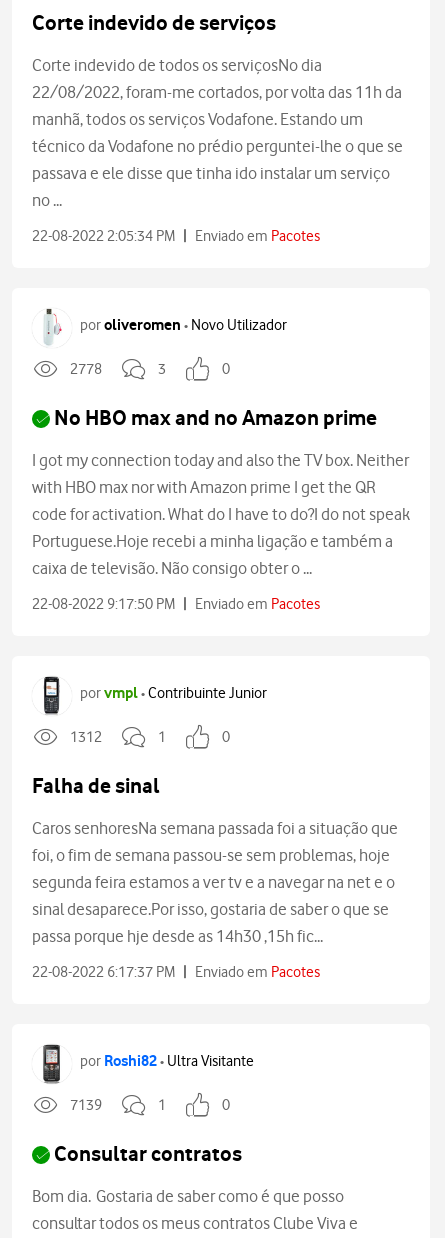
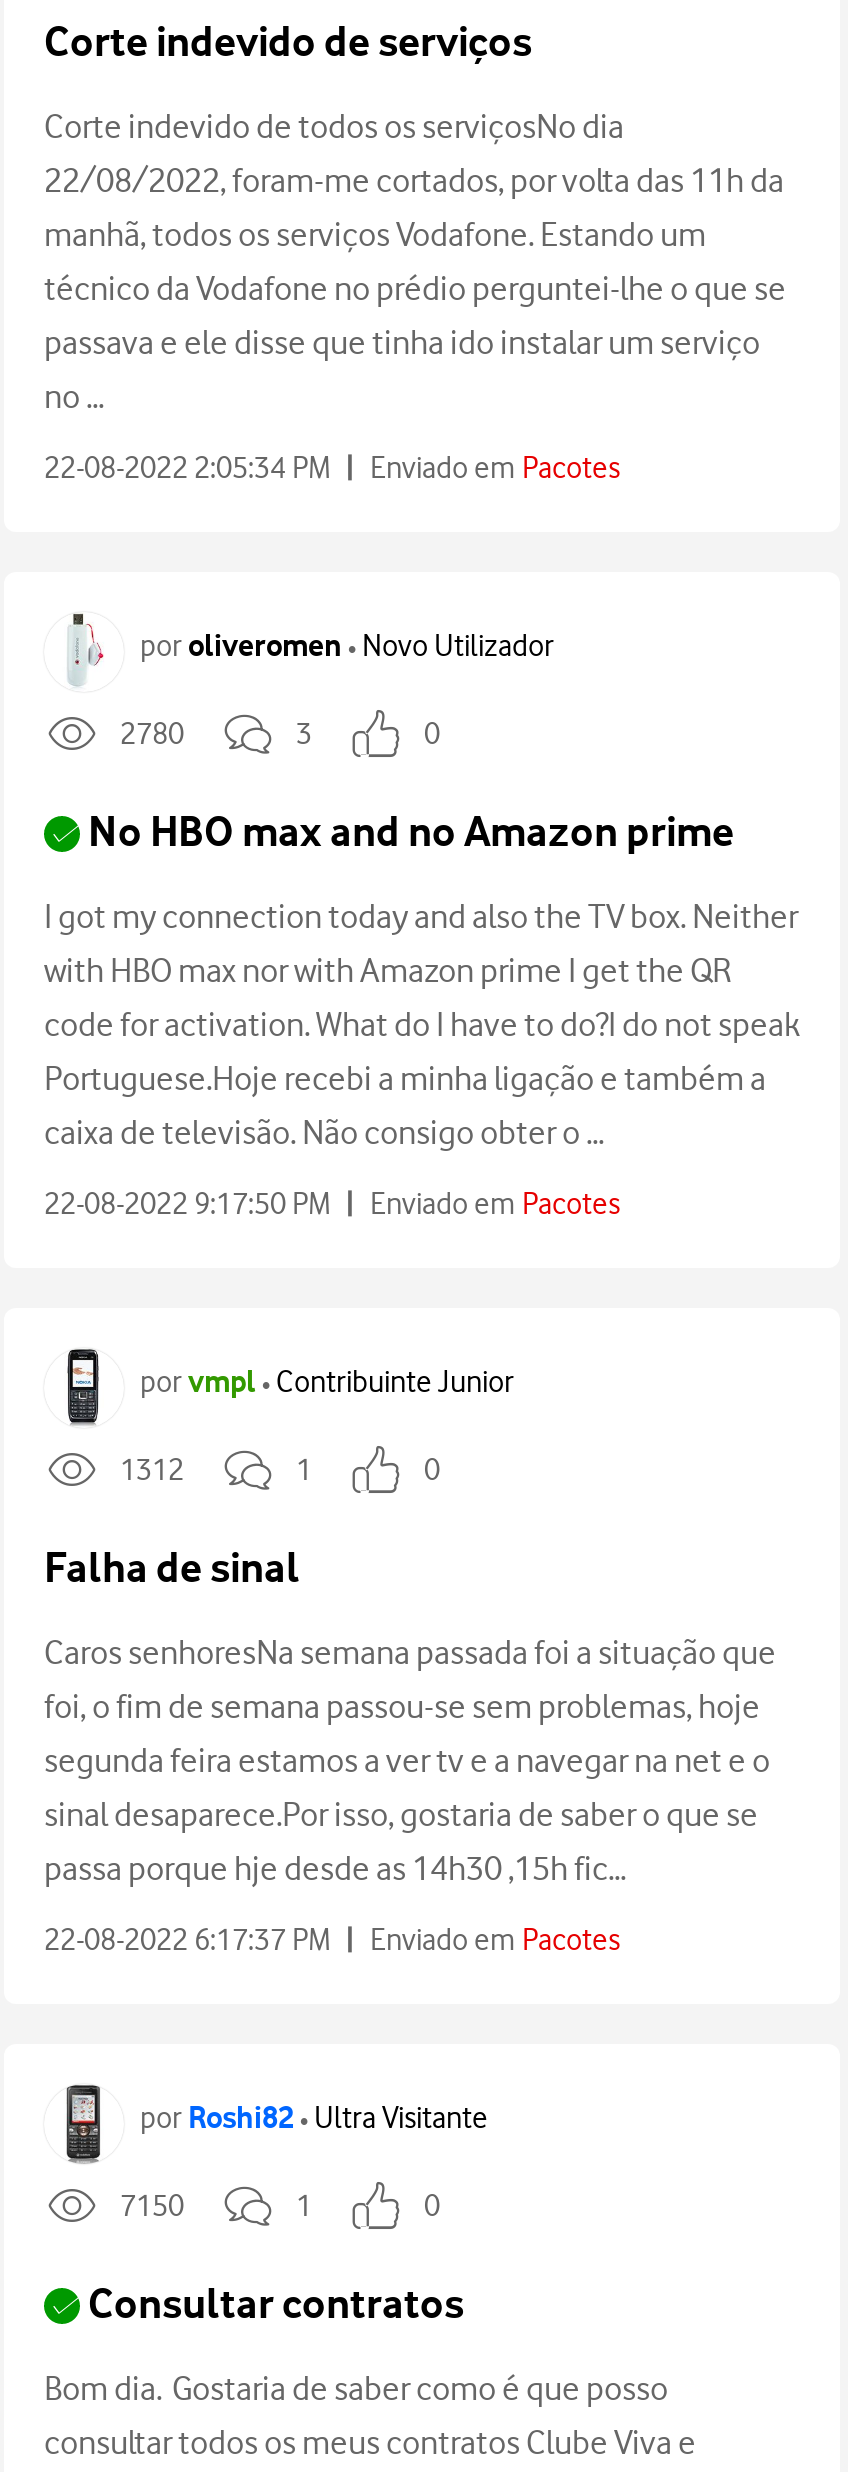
- 2778
+ 2780

- 7139
+ 7150
